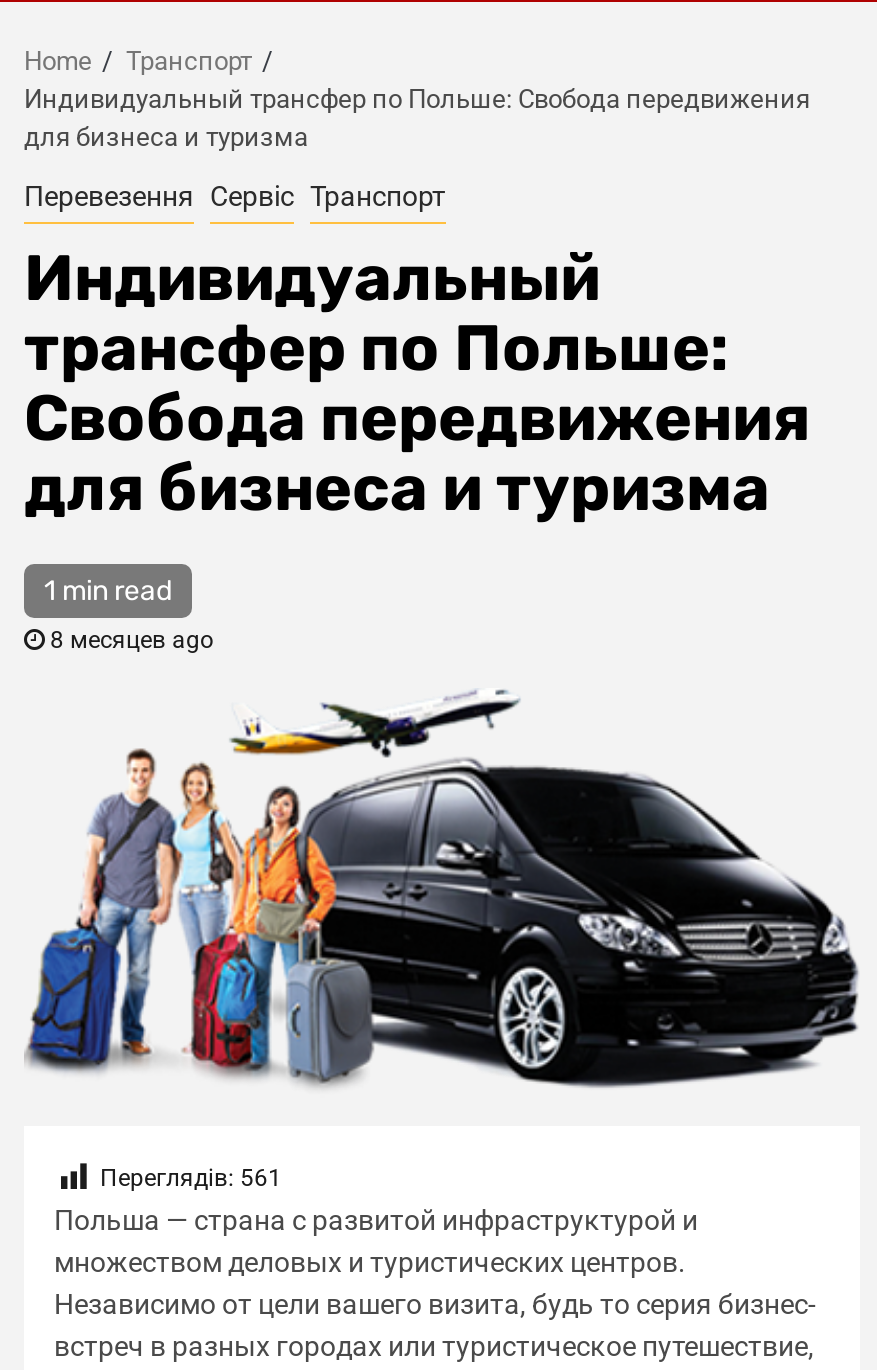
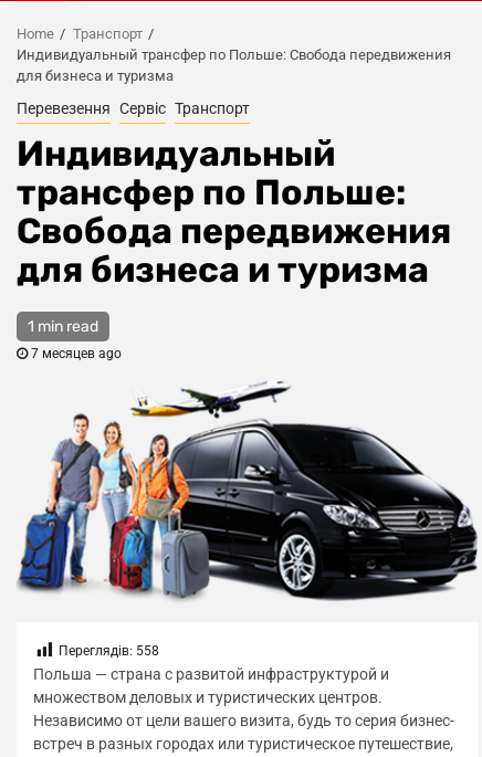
- 8 месяцев ago
+ 7 месяцев ago

- Переглядів: 561
+ Переглядів: 558
